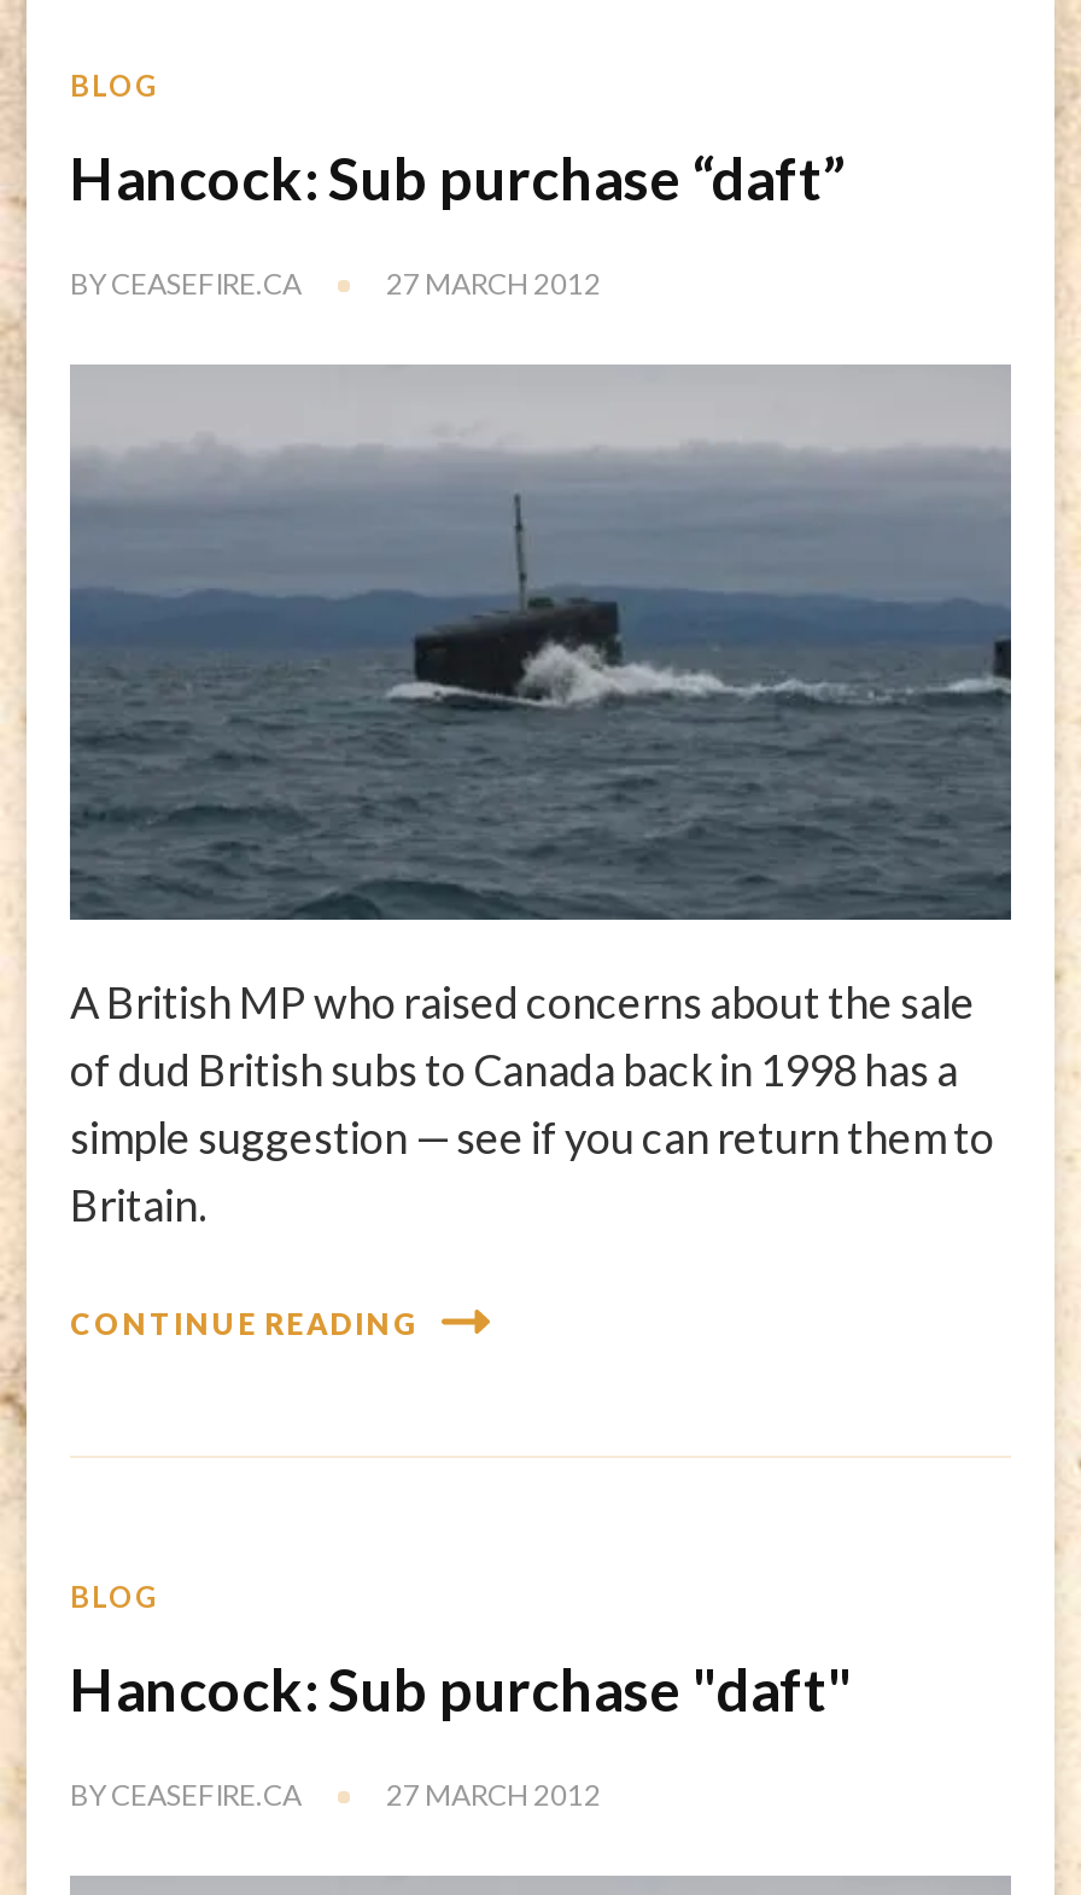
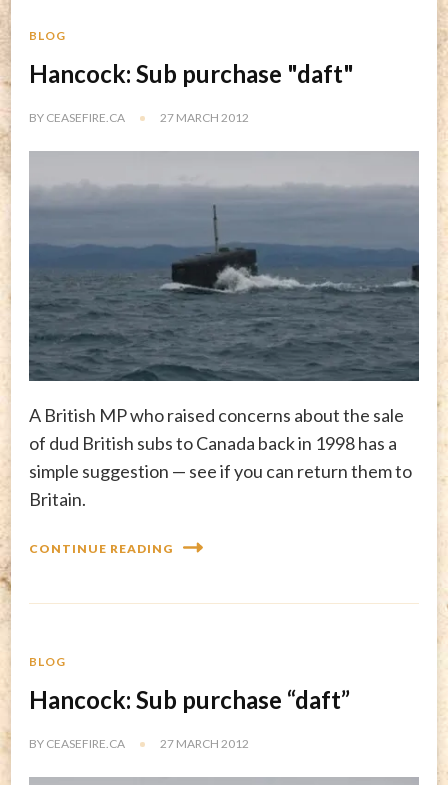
moved down: Hancock: Sub purchase “daft”

moved up: Hancock: Sub purchase "daft"
